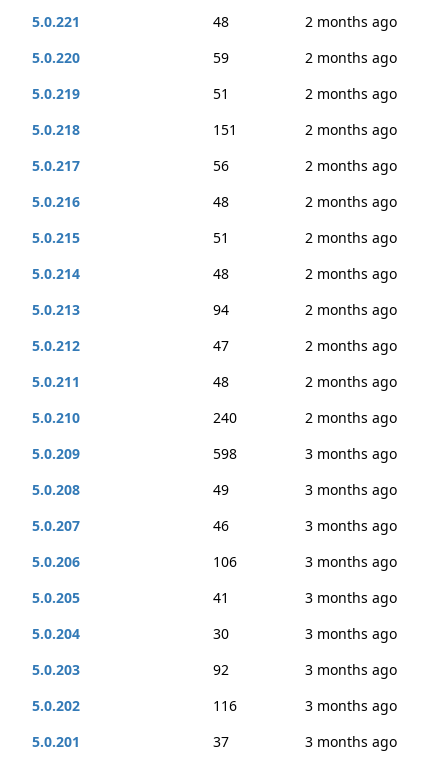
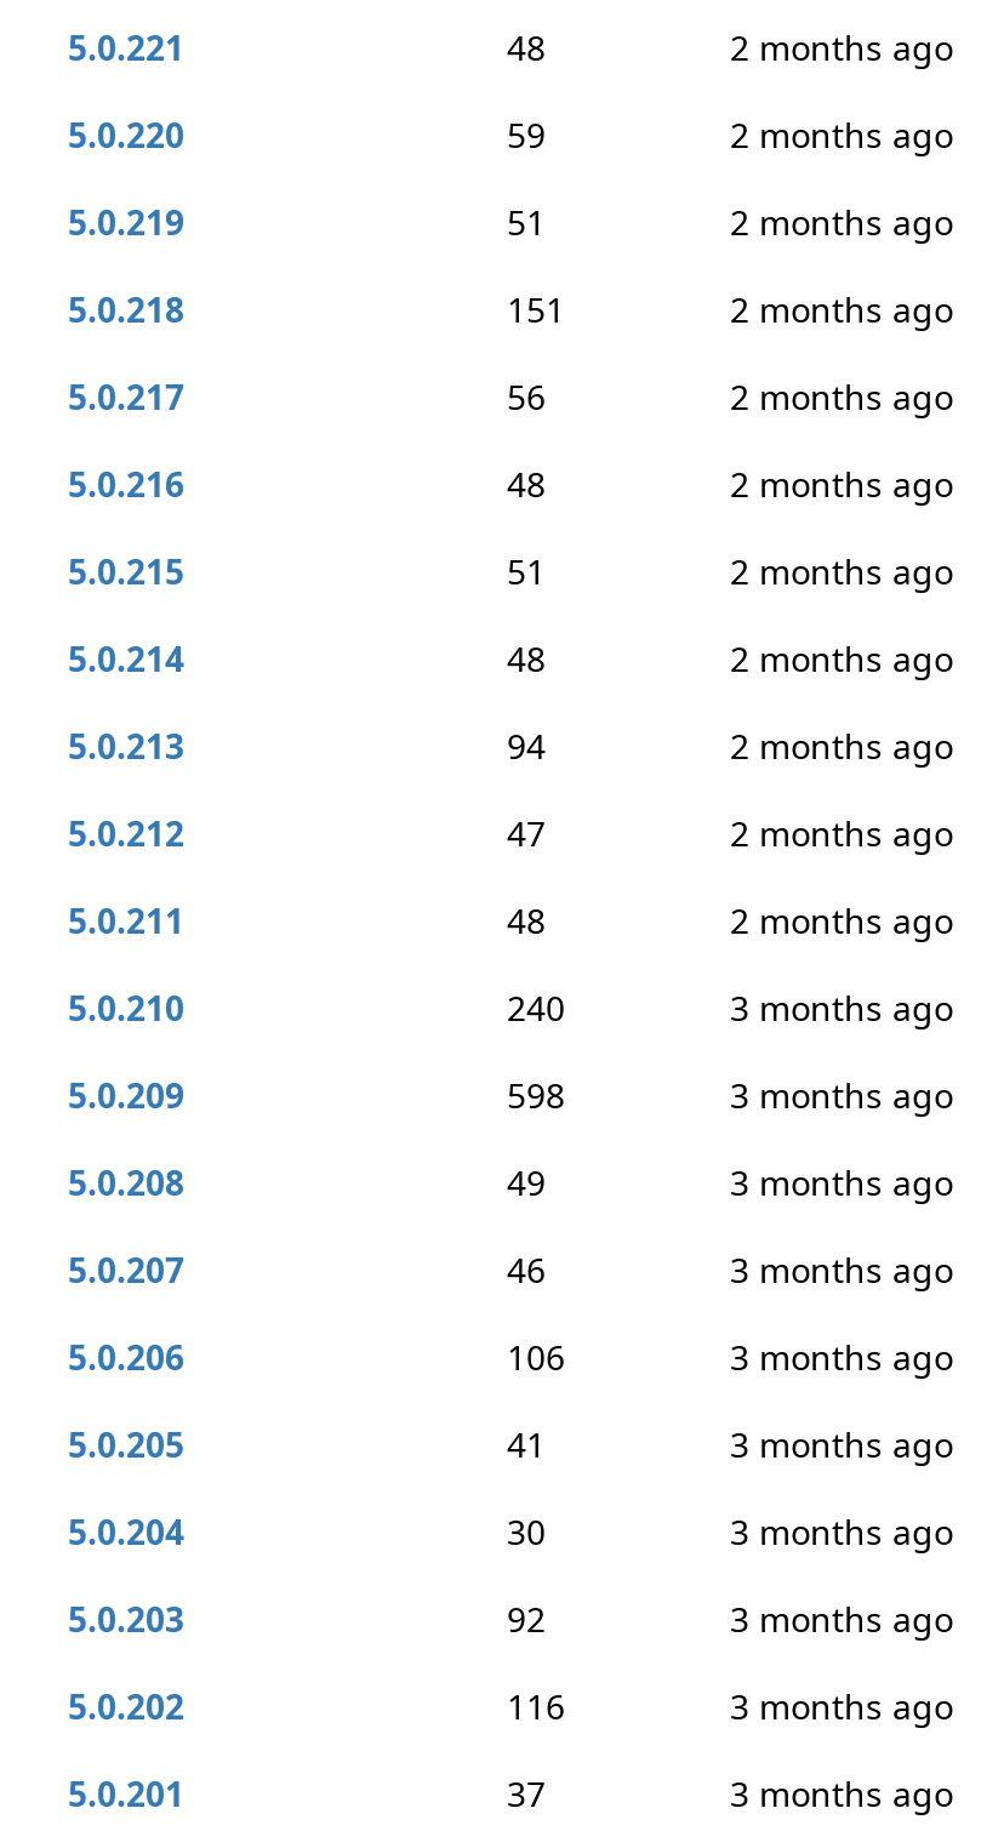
- 2 months ago
+ 3 months ago
